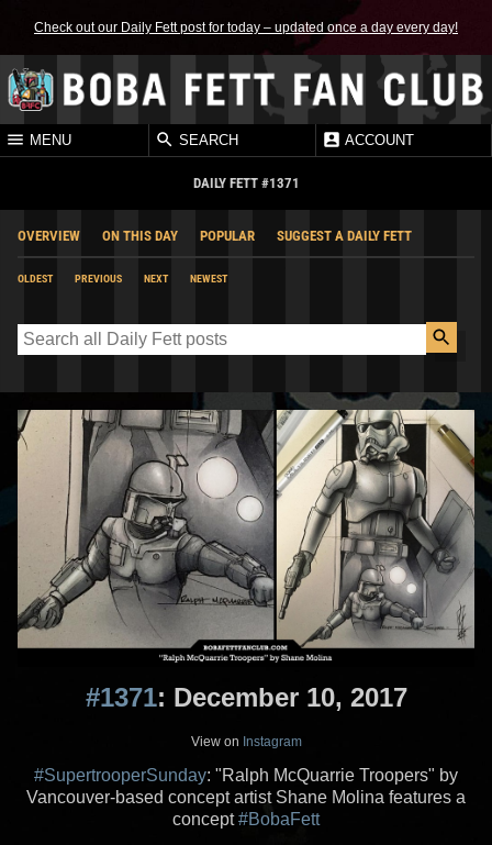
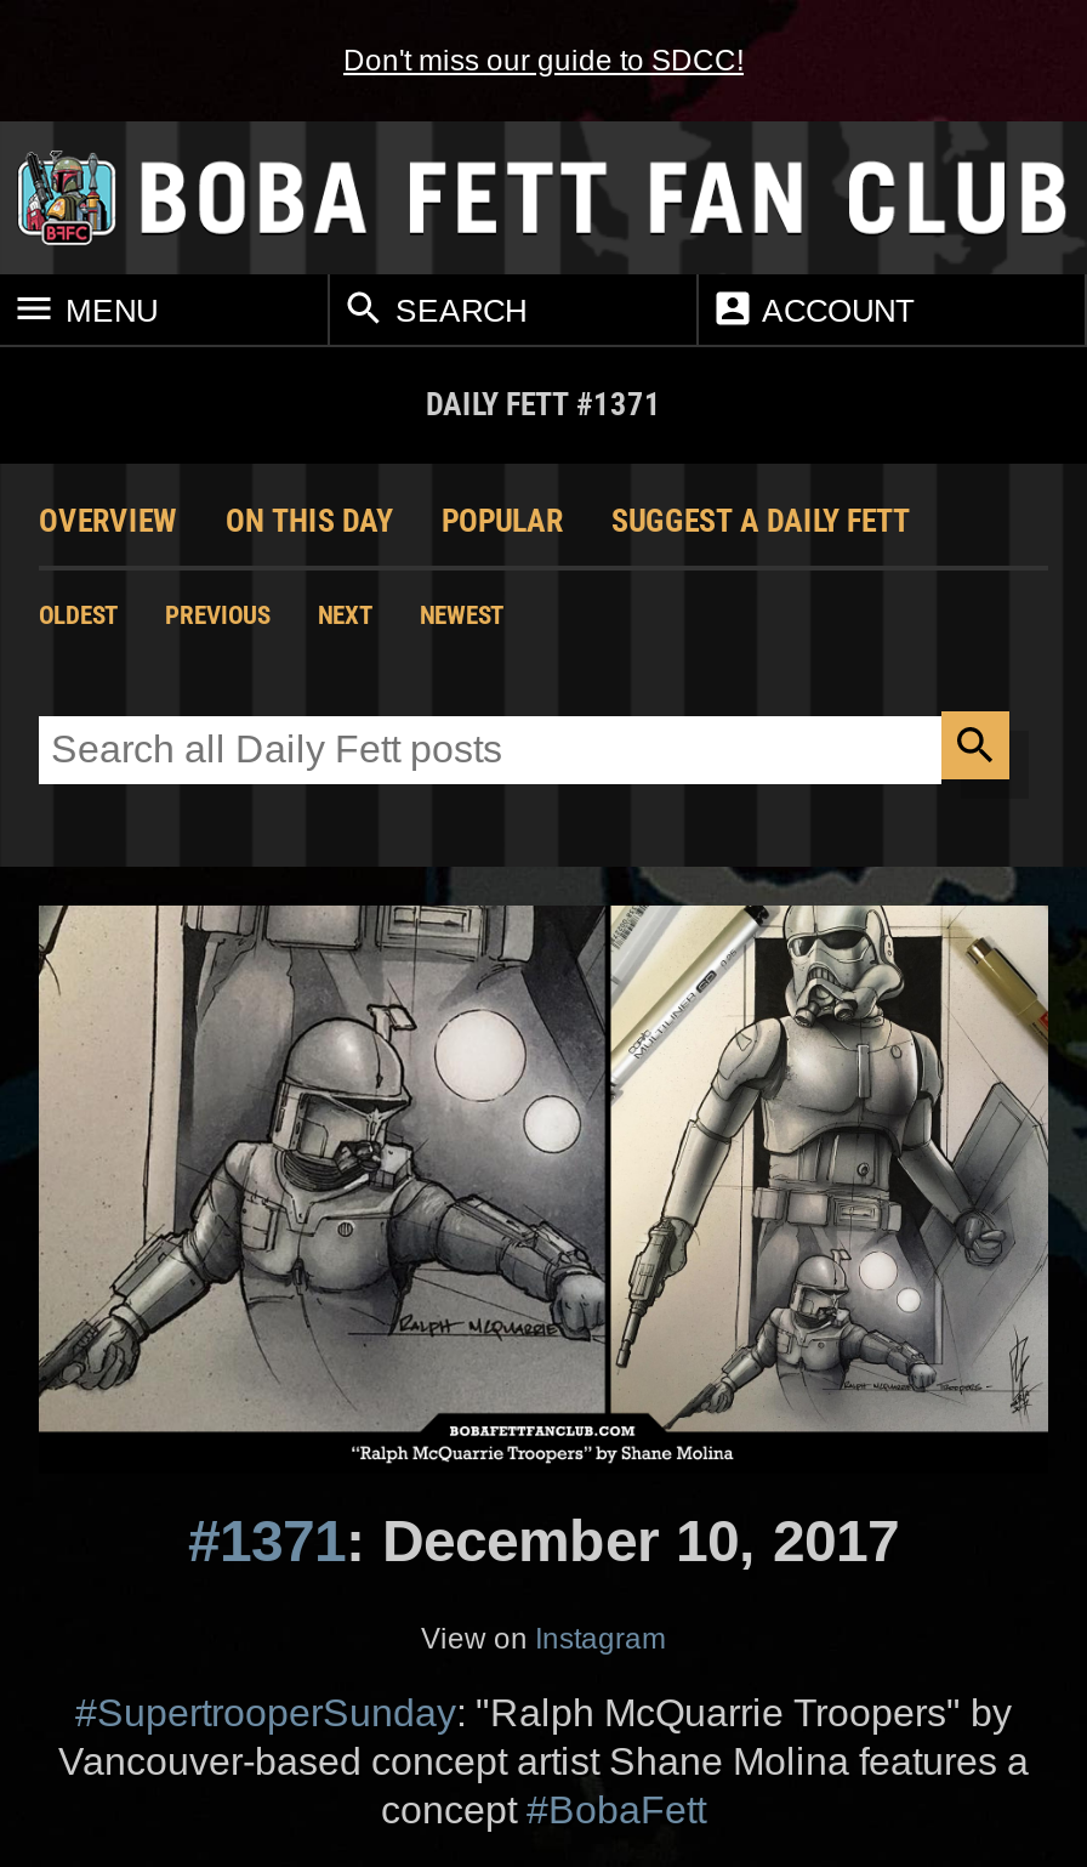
- Check out our Daily Fett post for today – updated once a day every day!
+ Don't miss our guide to SDCC!
